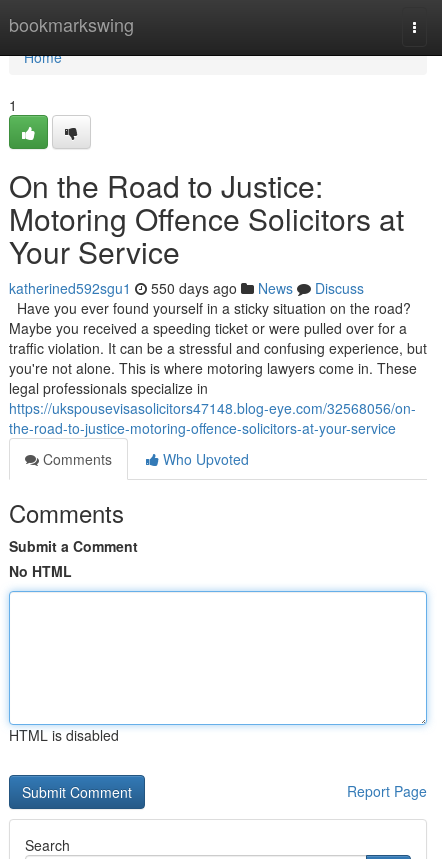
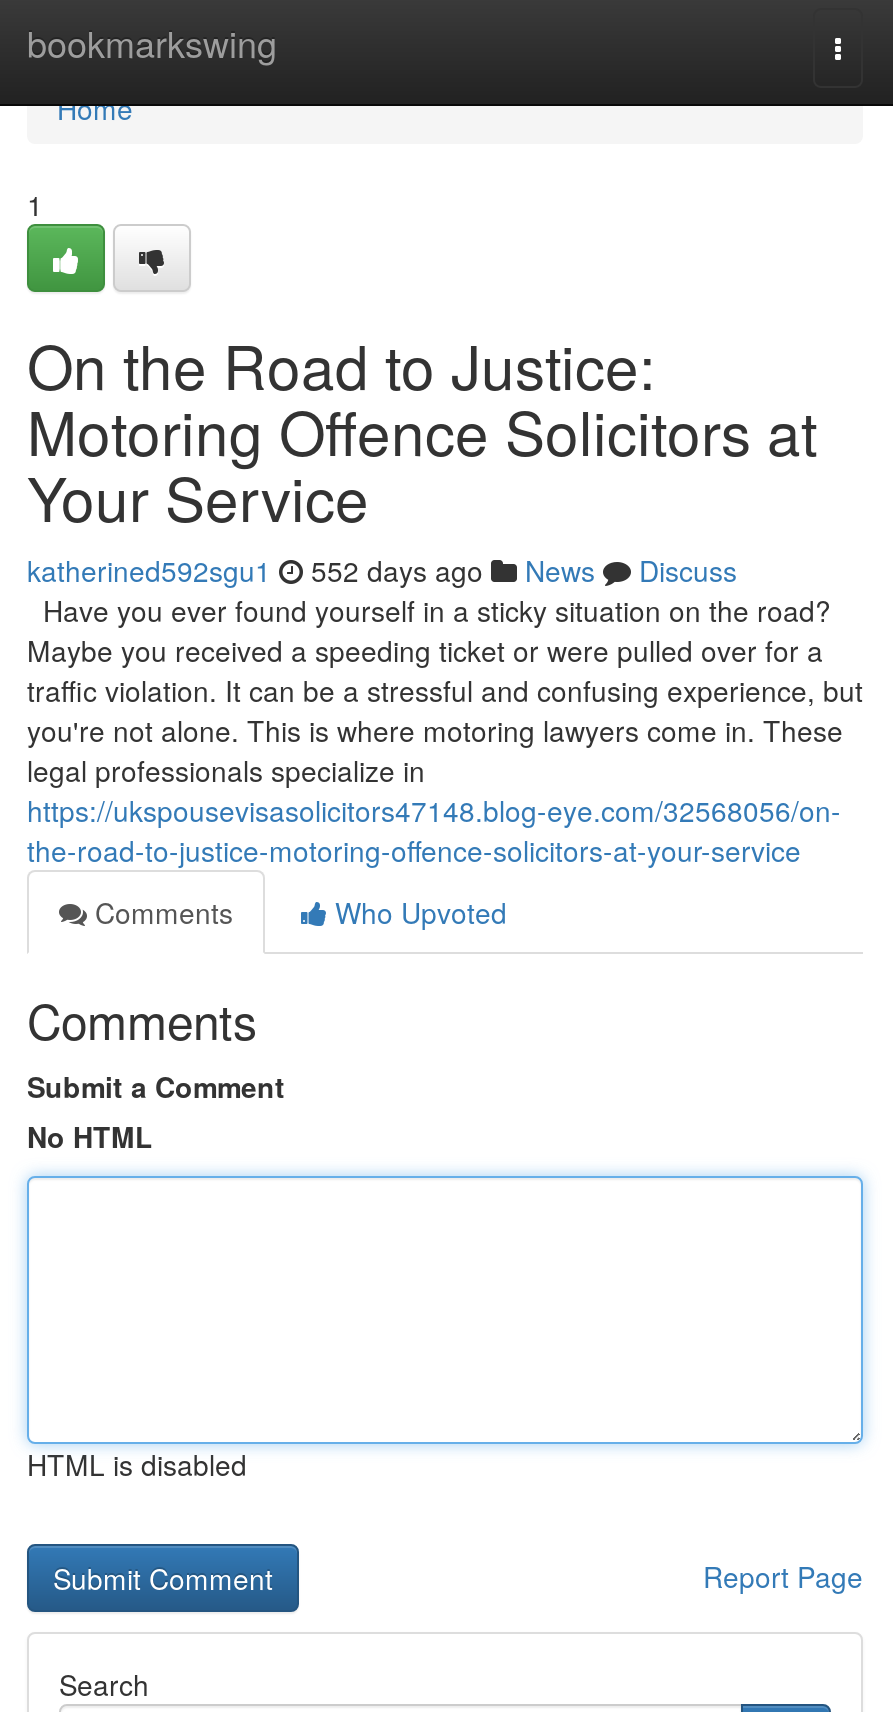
- katherined592sgu1 550 days ago News Discuss
+ katherined592sgu1 552 days ago News Discuss
